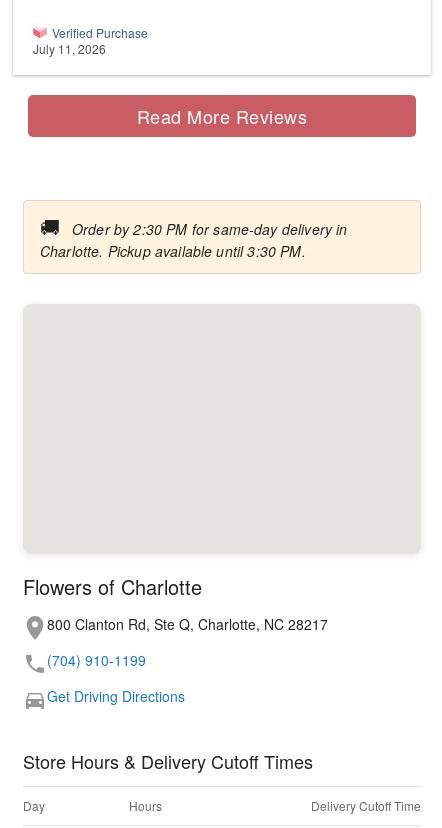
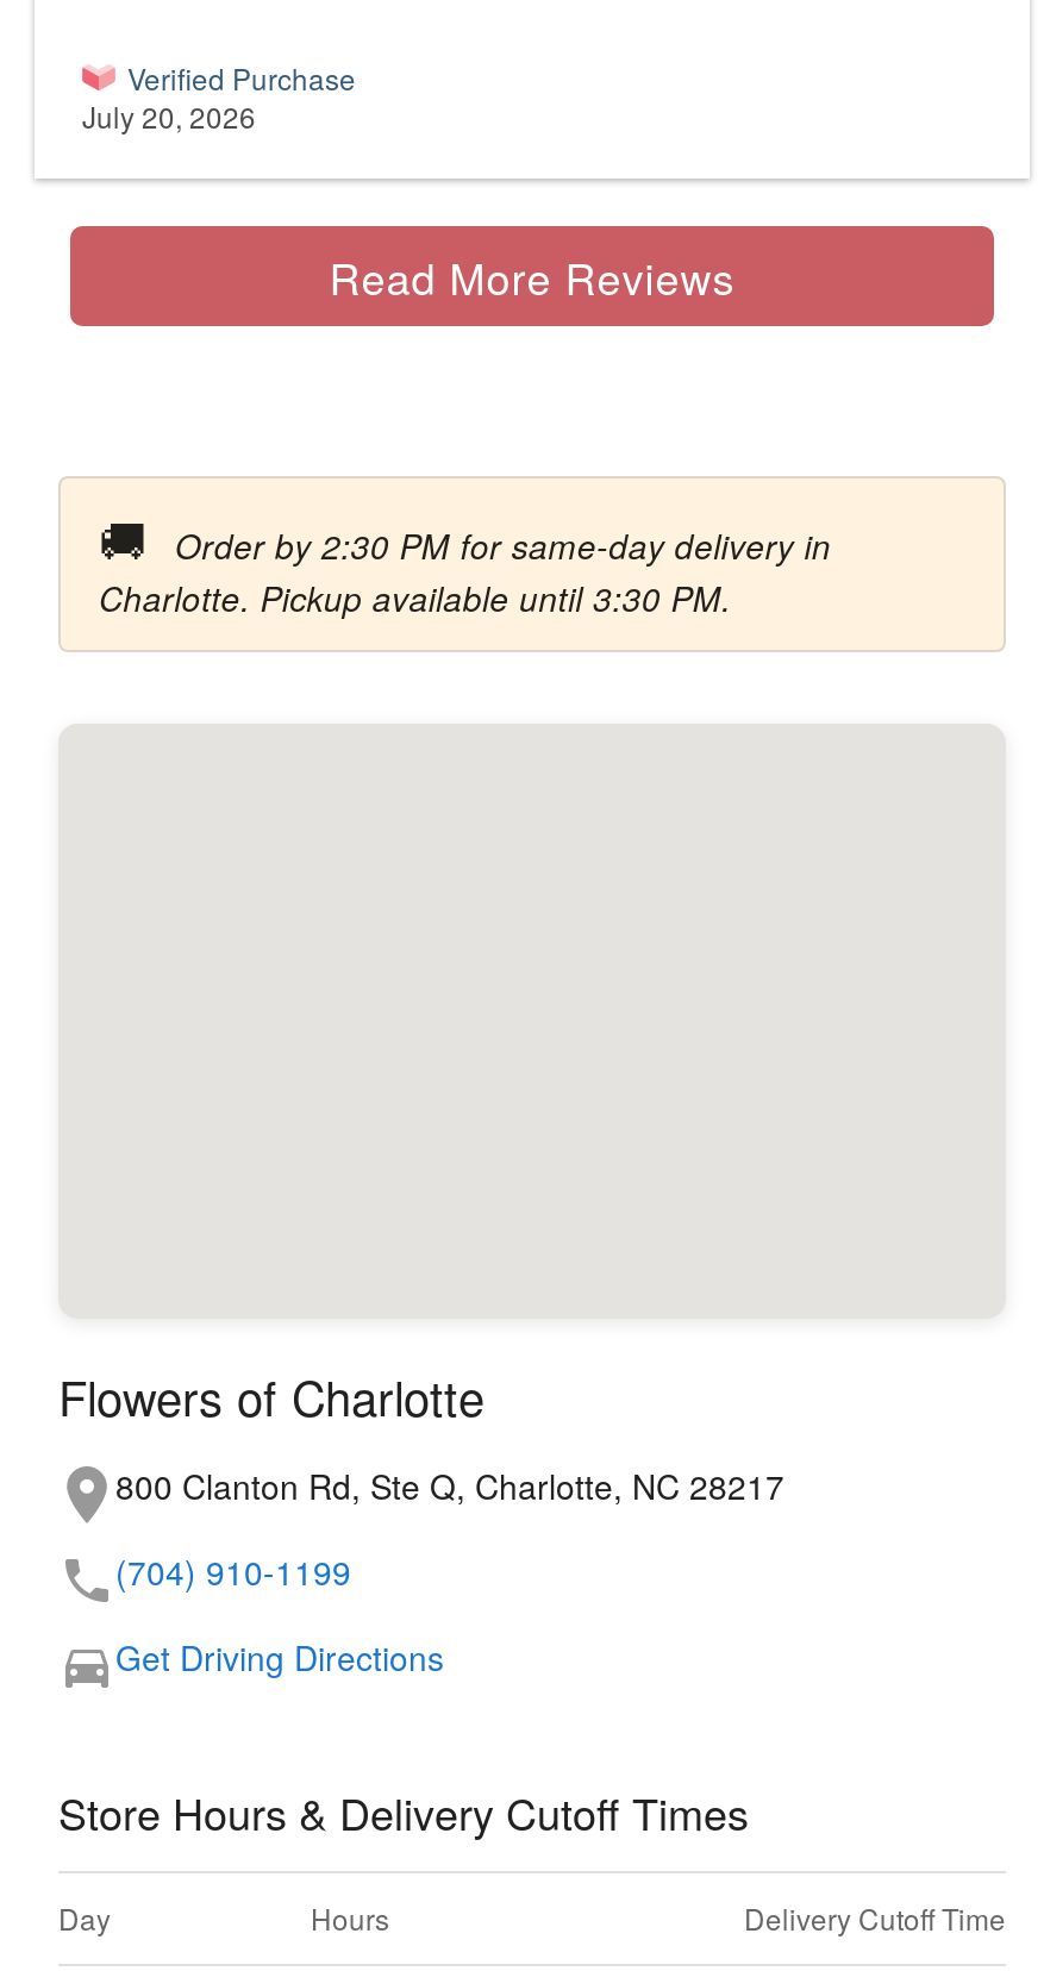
- July 11, 2026
+ July 20, 2026
